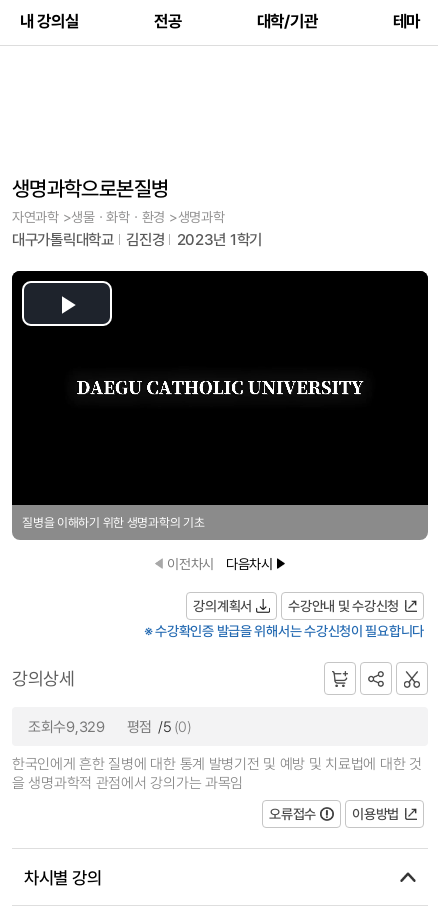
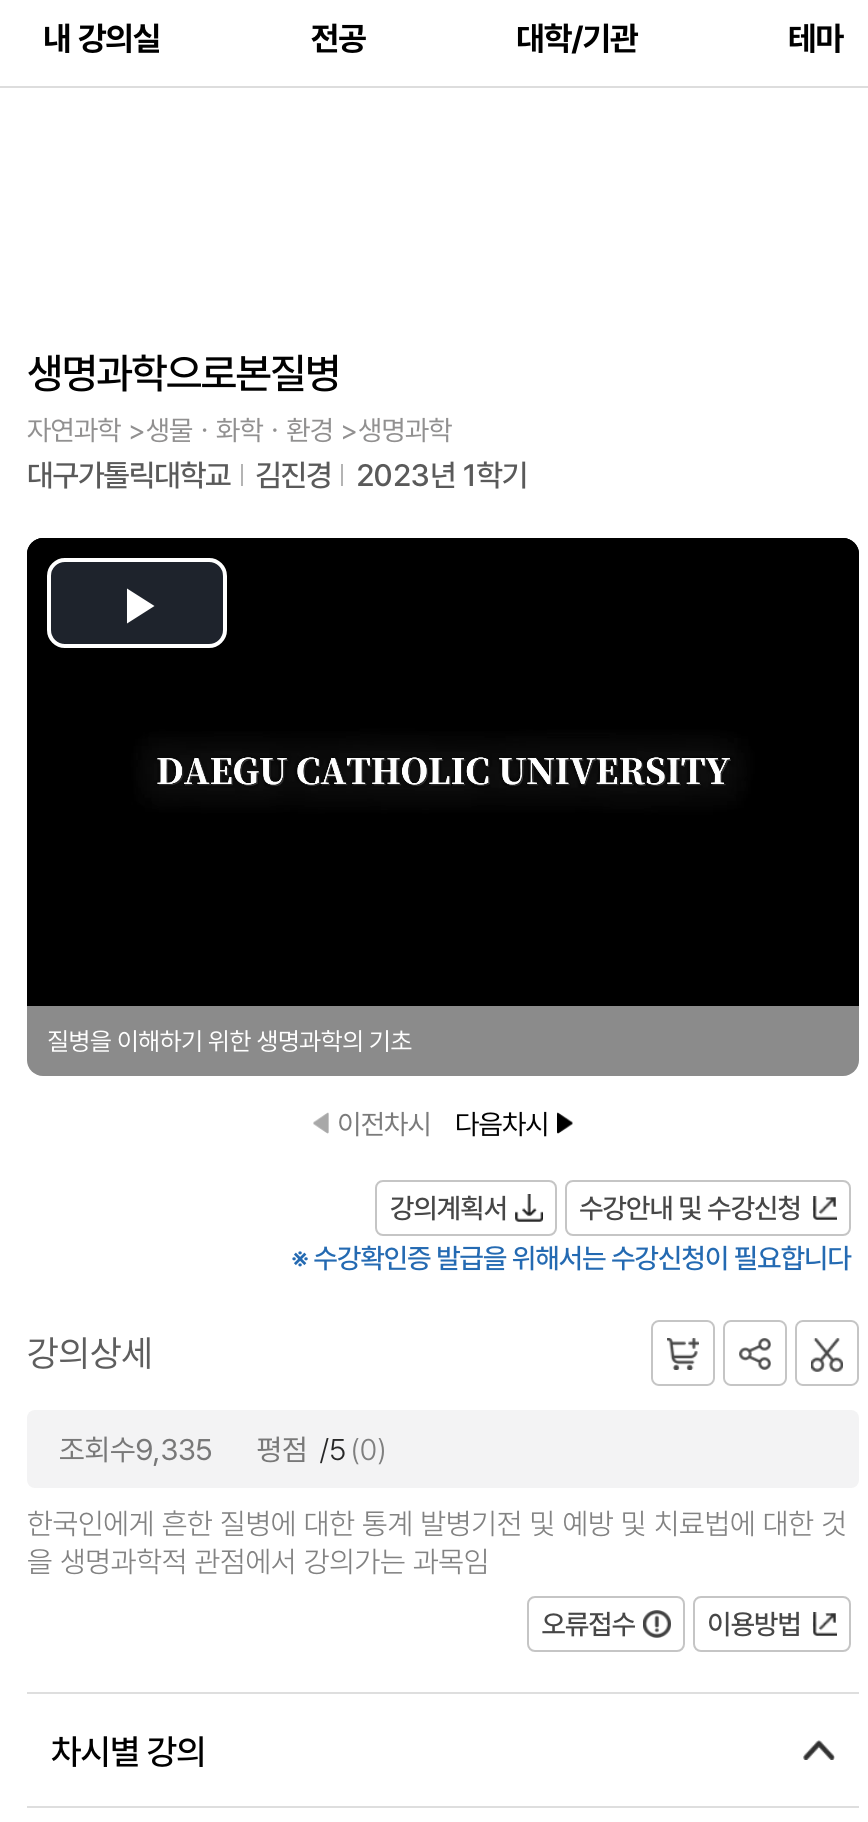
- 조회수9,329 평점 /5 (0)
+ 조회수9,335 평점 /5 (0)
